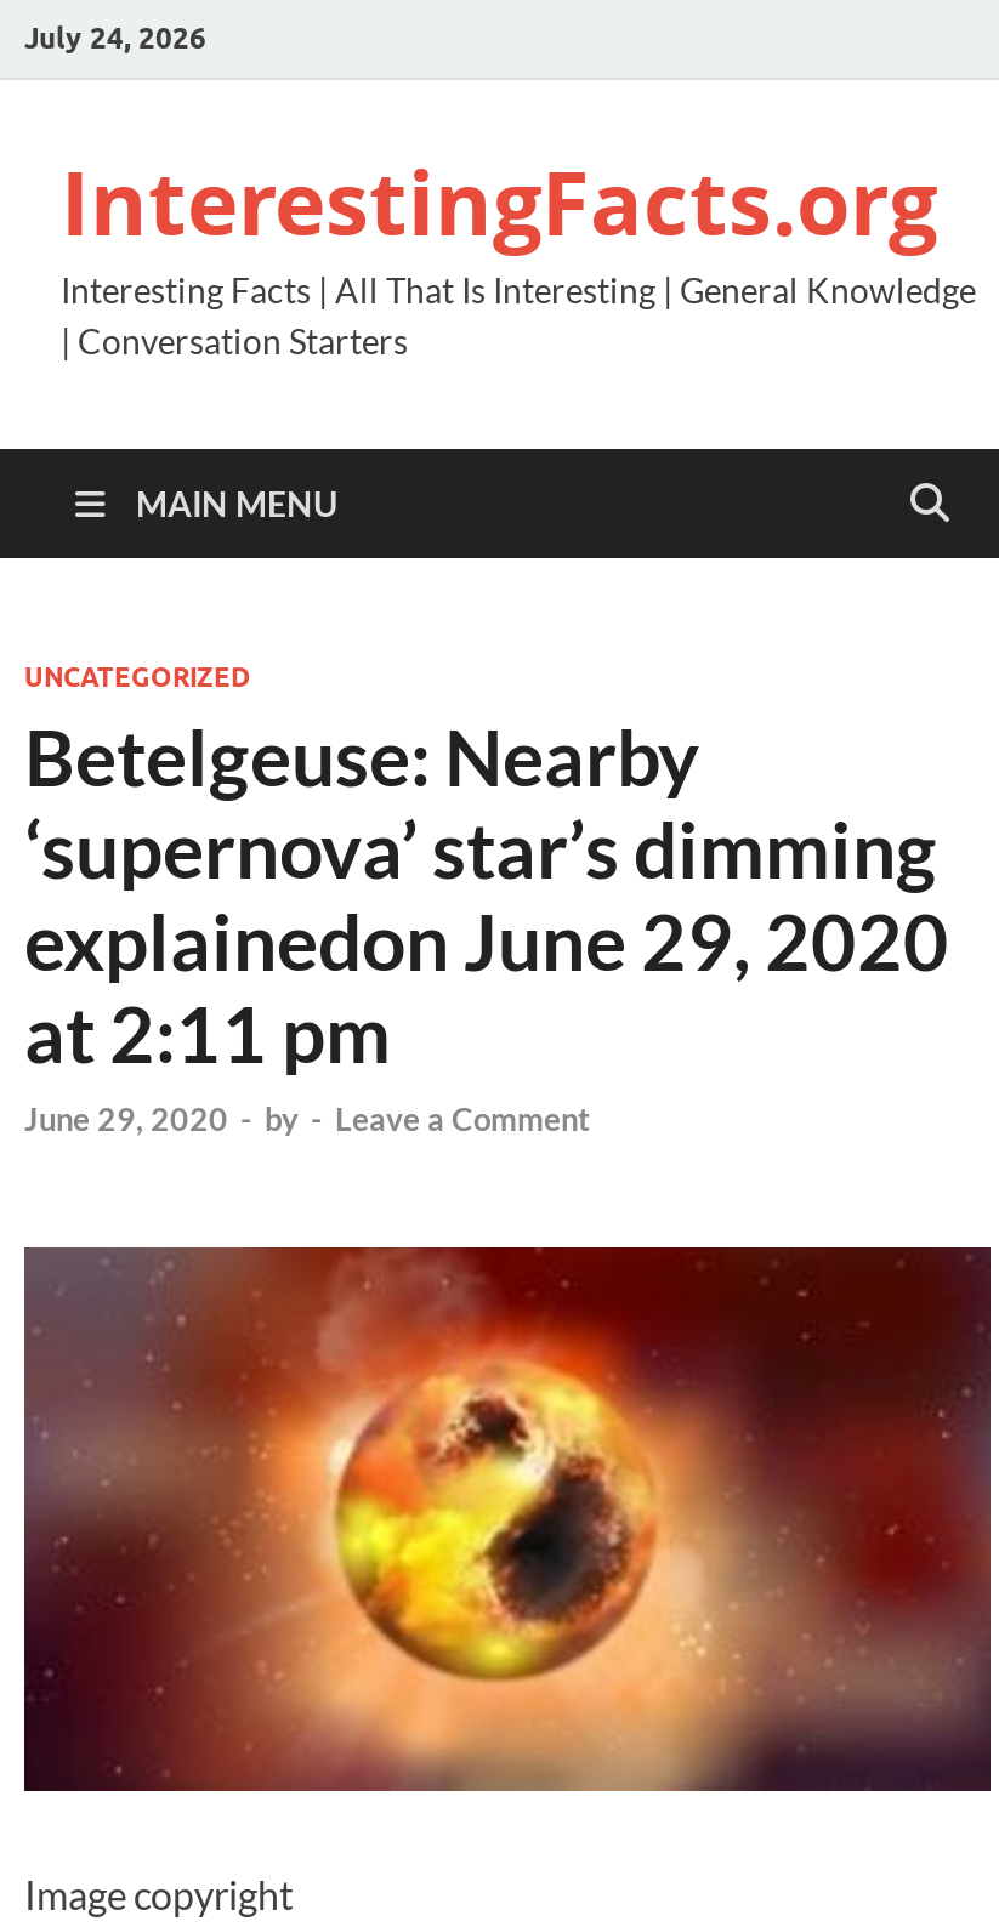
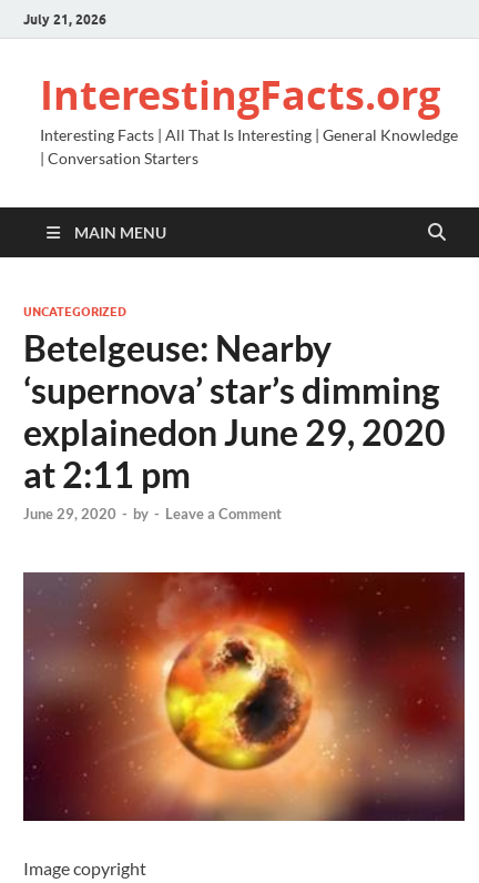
- July 24, 2026
+ July 21, 2026
